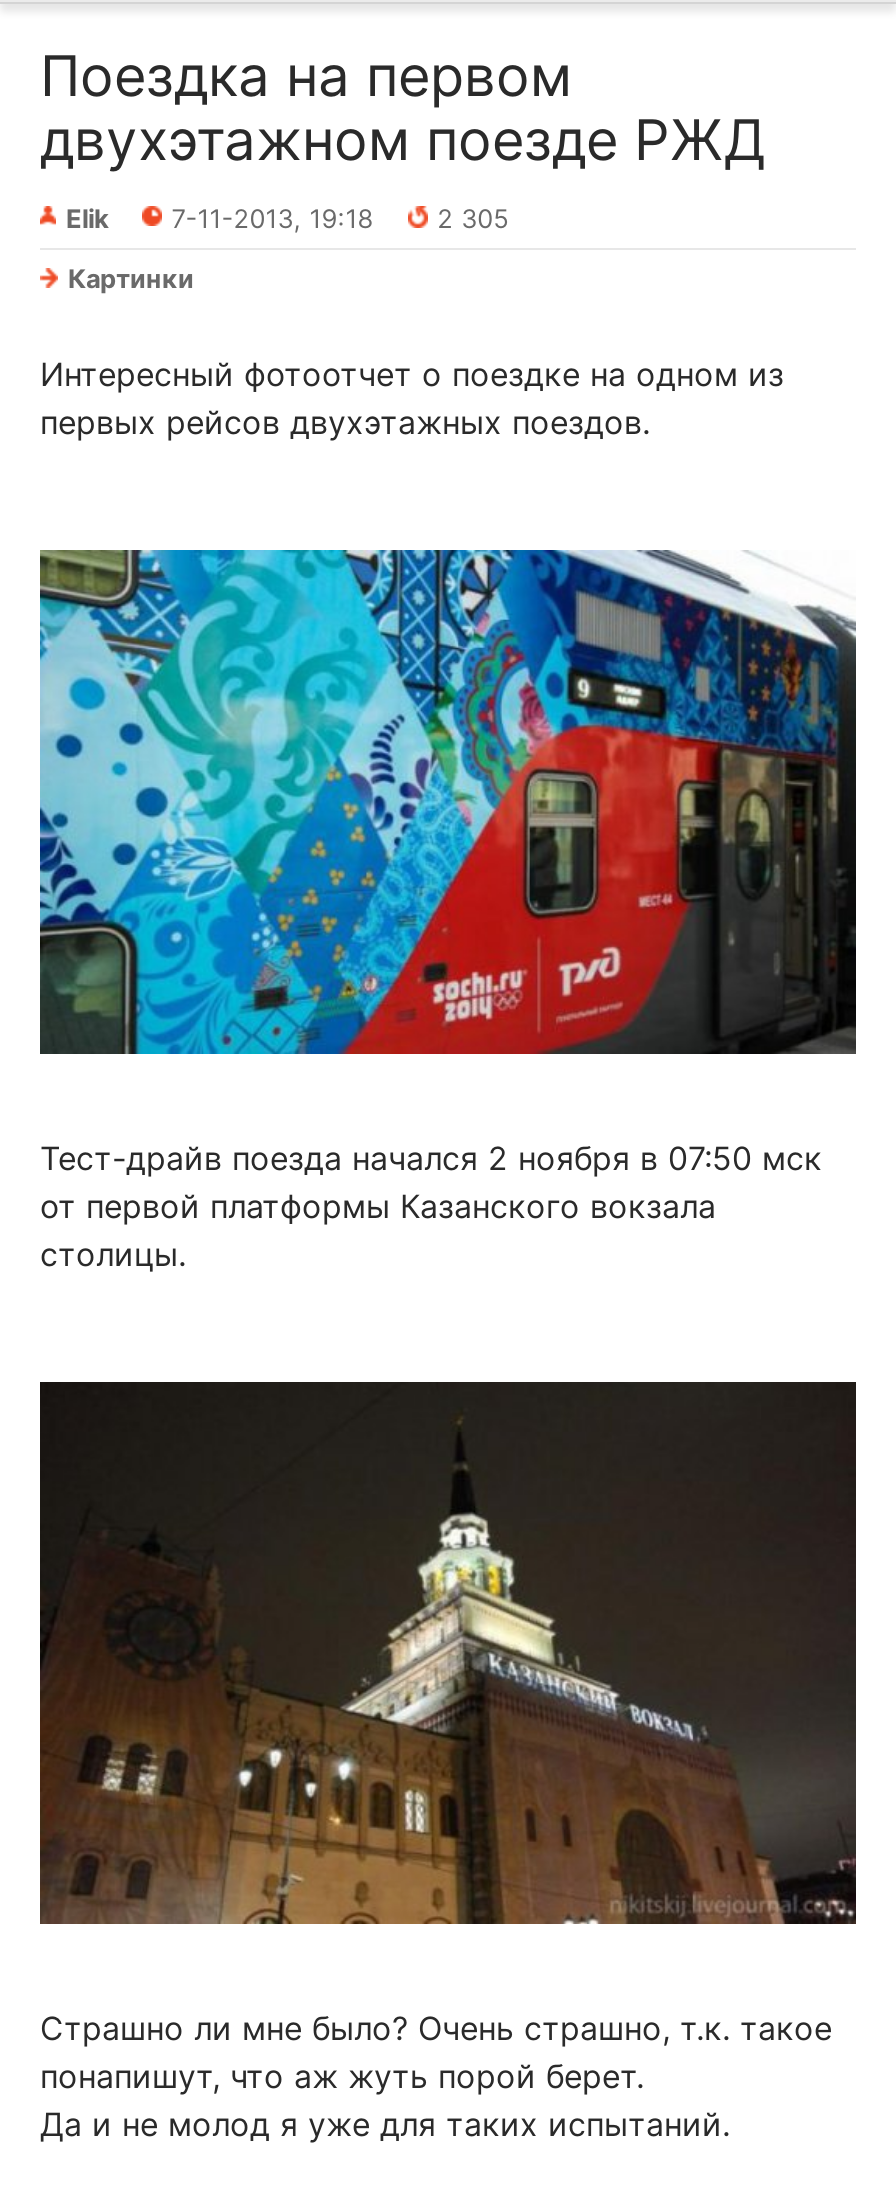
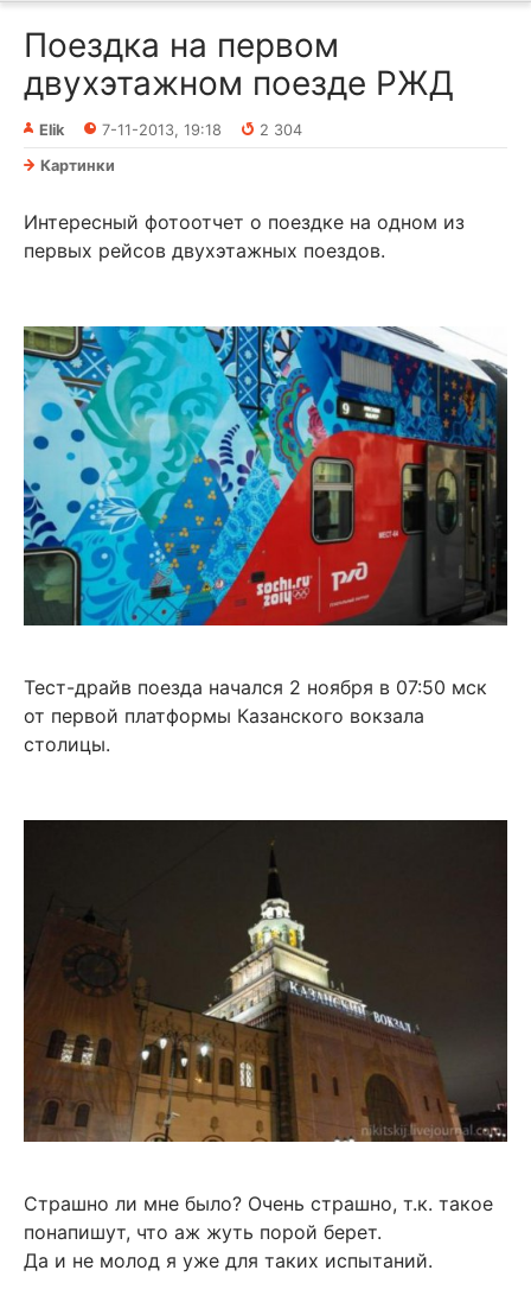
- 2 305
+ 2 304
